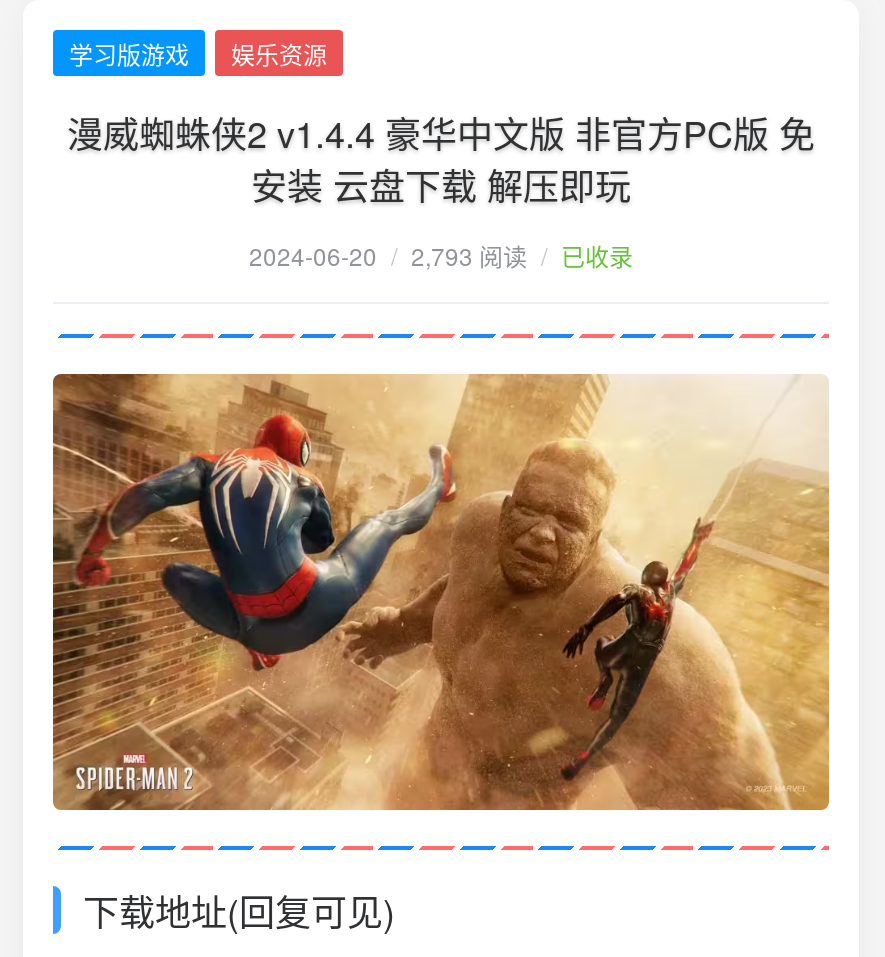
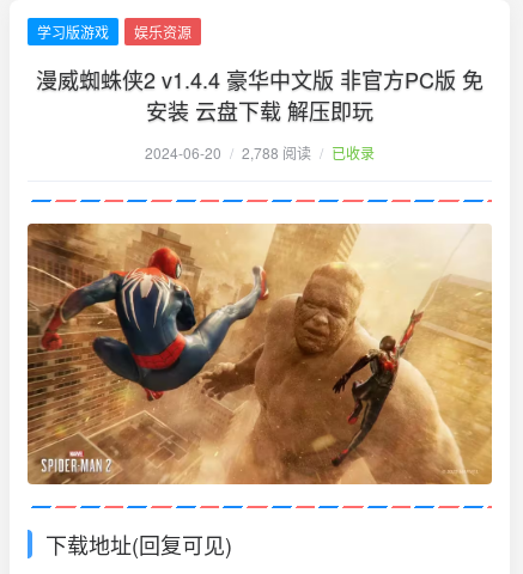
- 2024-06-20 / 2,793 阅读 / 已收录
+ 2024-06-20 / 2,788 阅读 / 已收录
